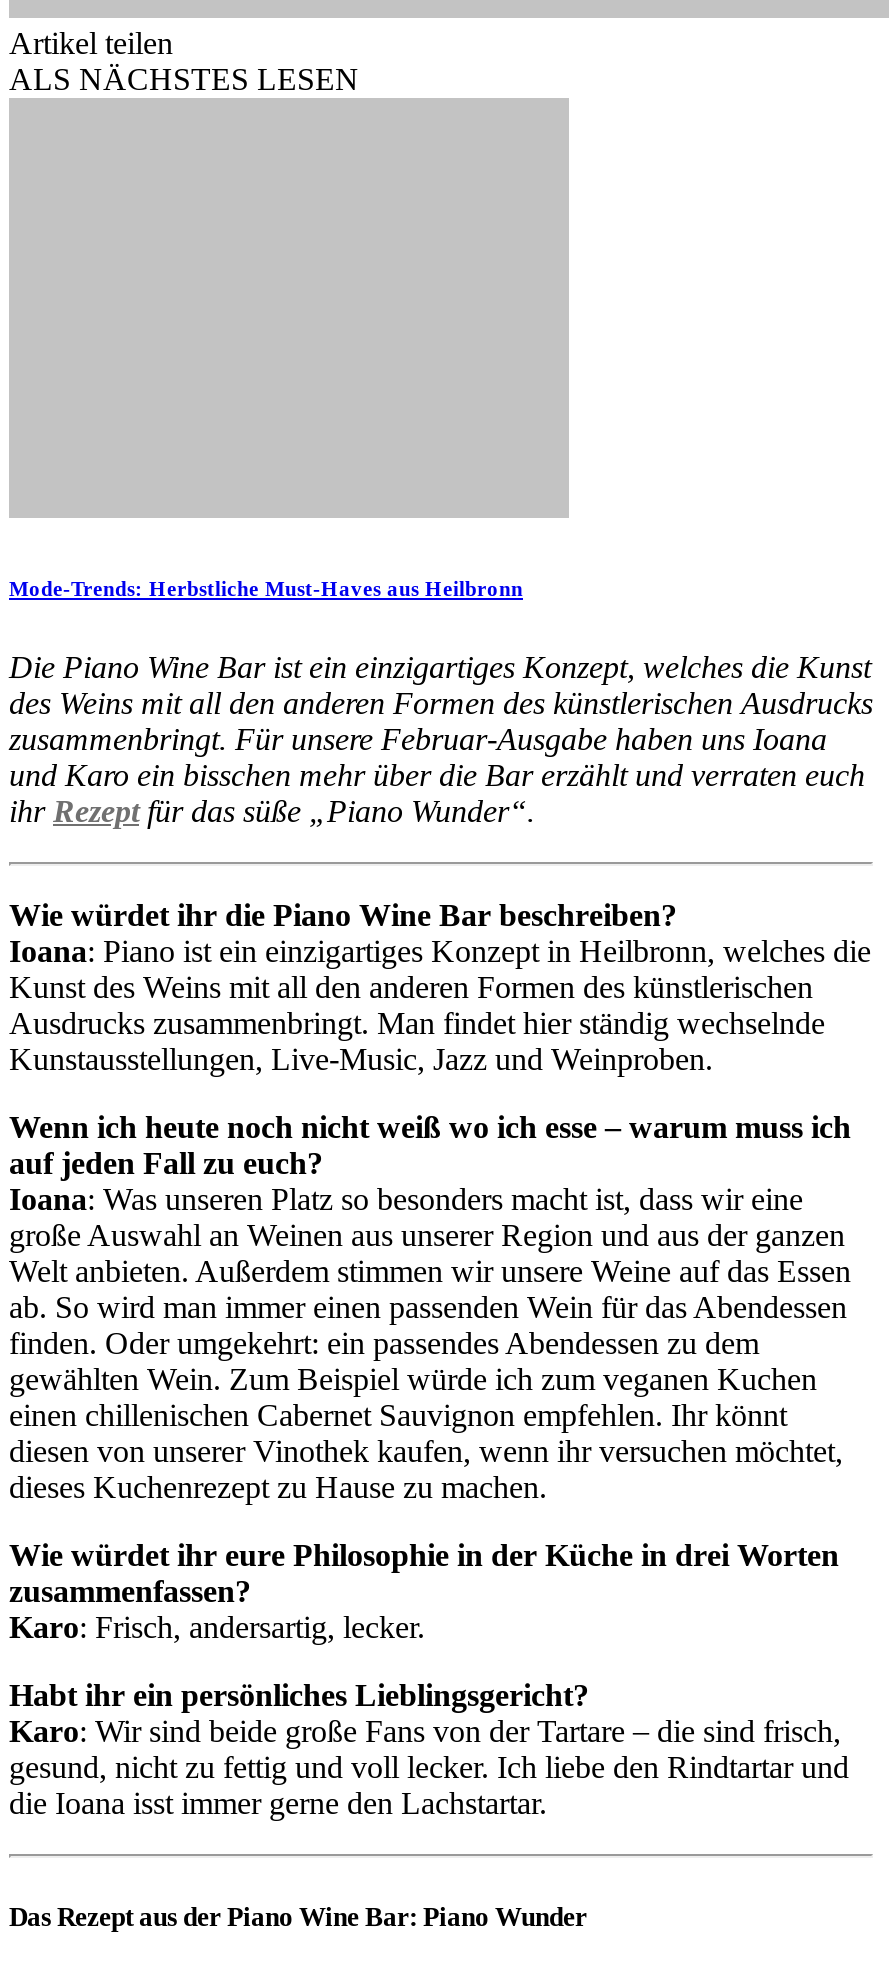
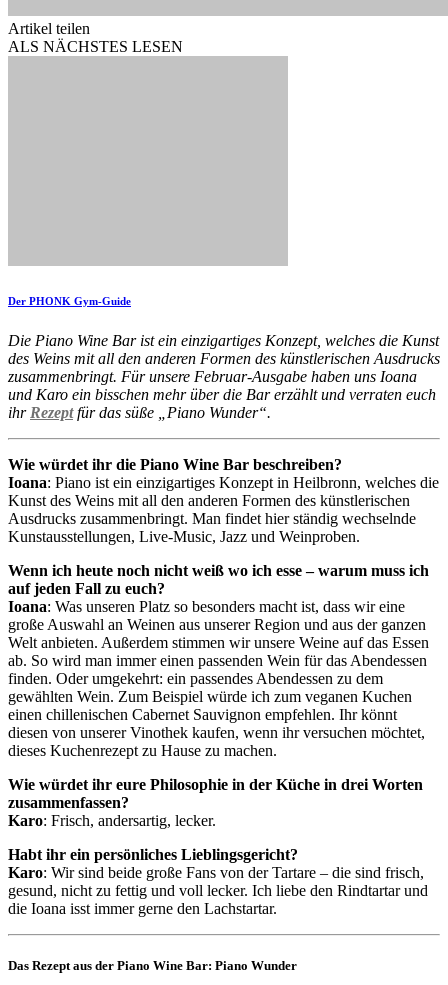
- Mode-Trends: Herbstliche Must-Haves aus Heilbronn
+ Der PHONK Gym-Guide
